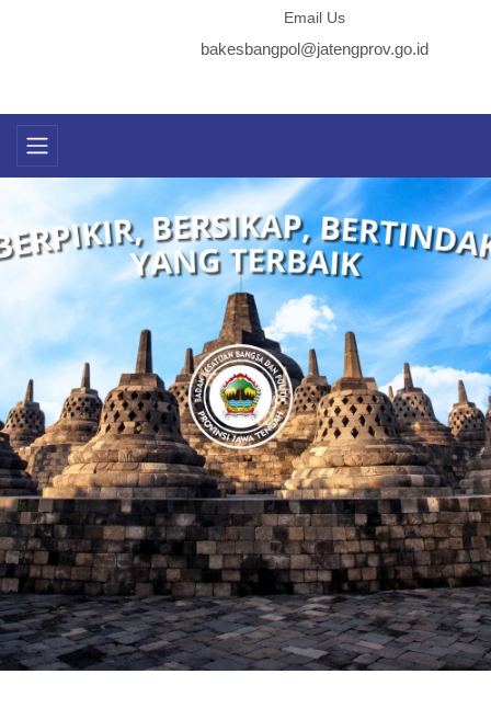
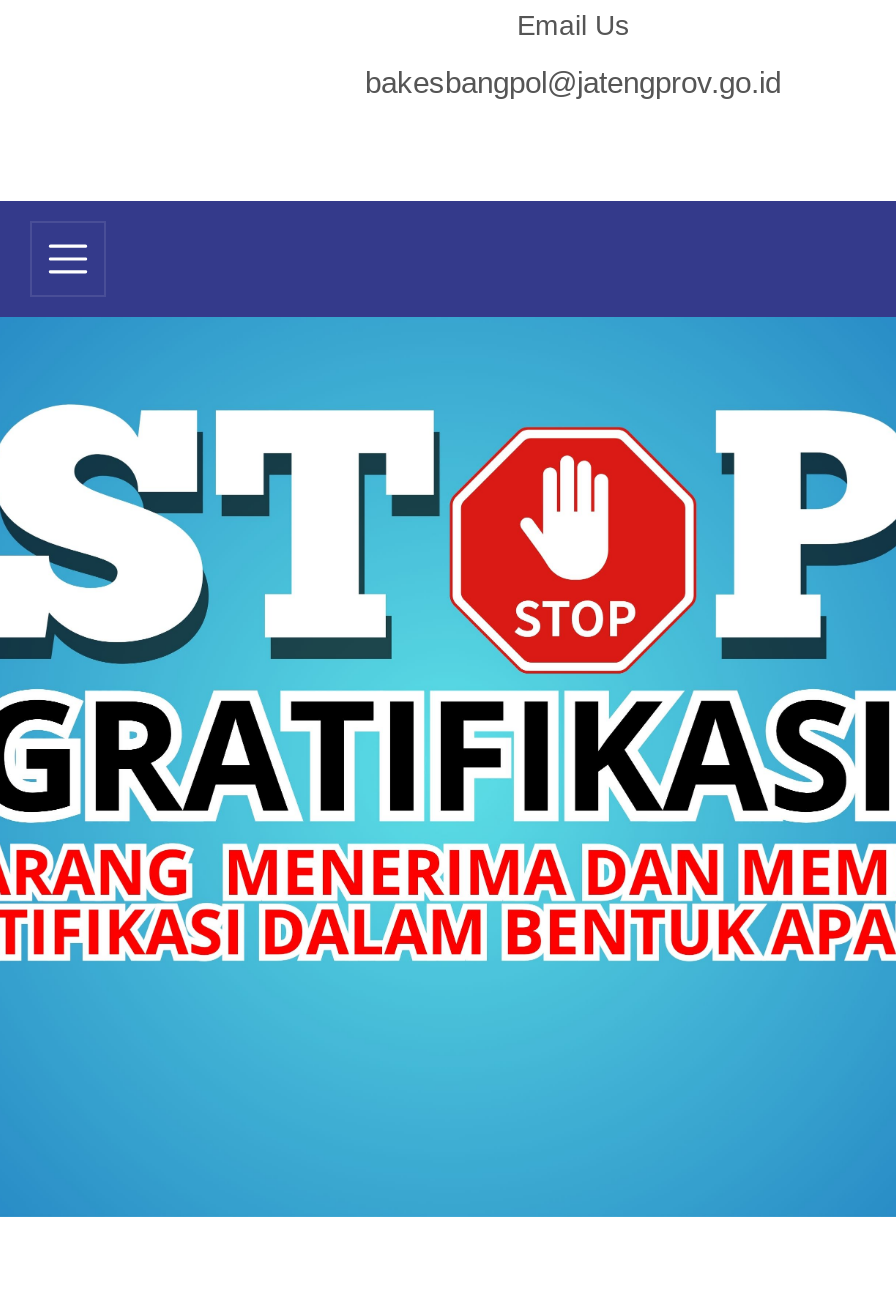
- [image]
+ [image]
